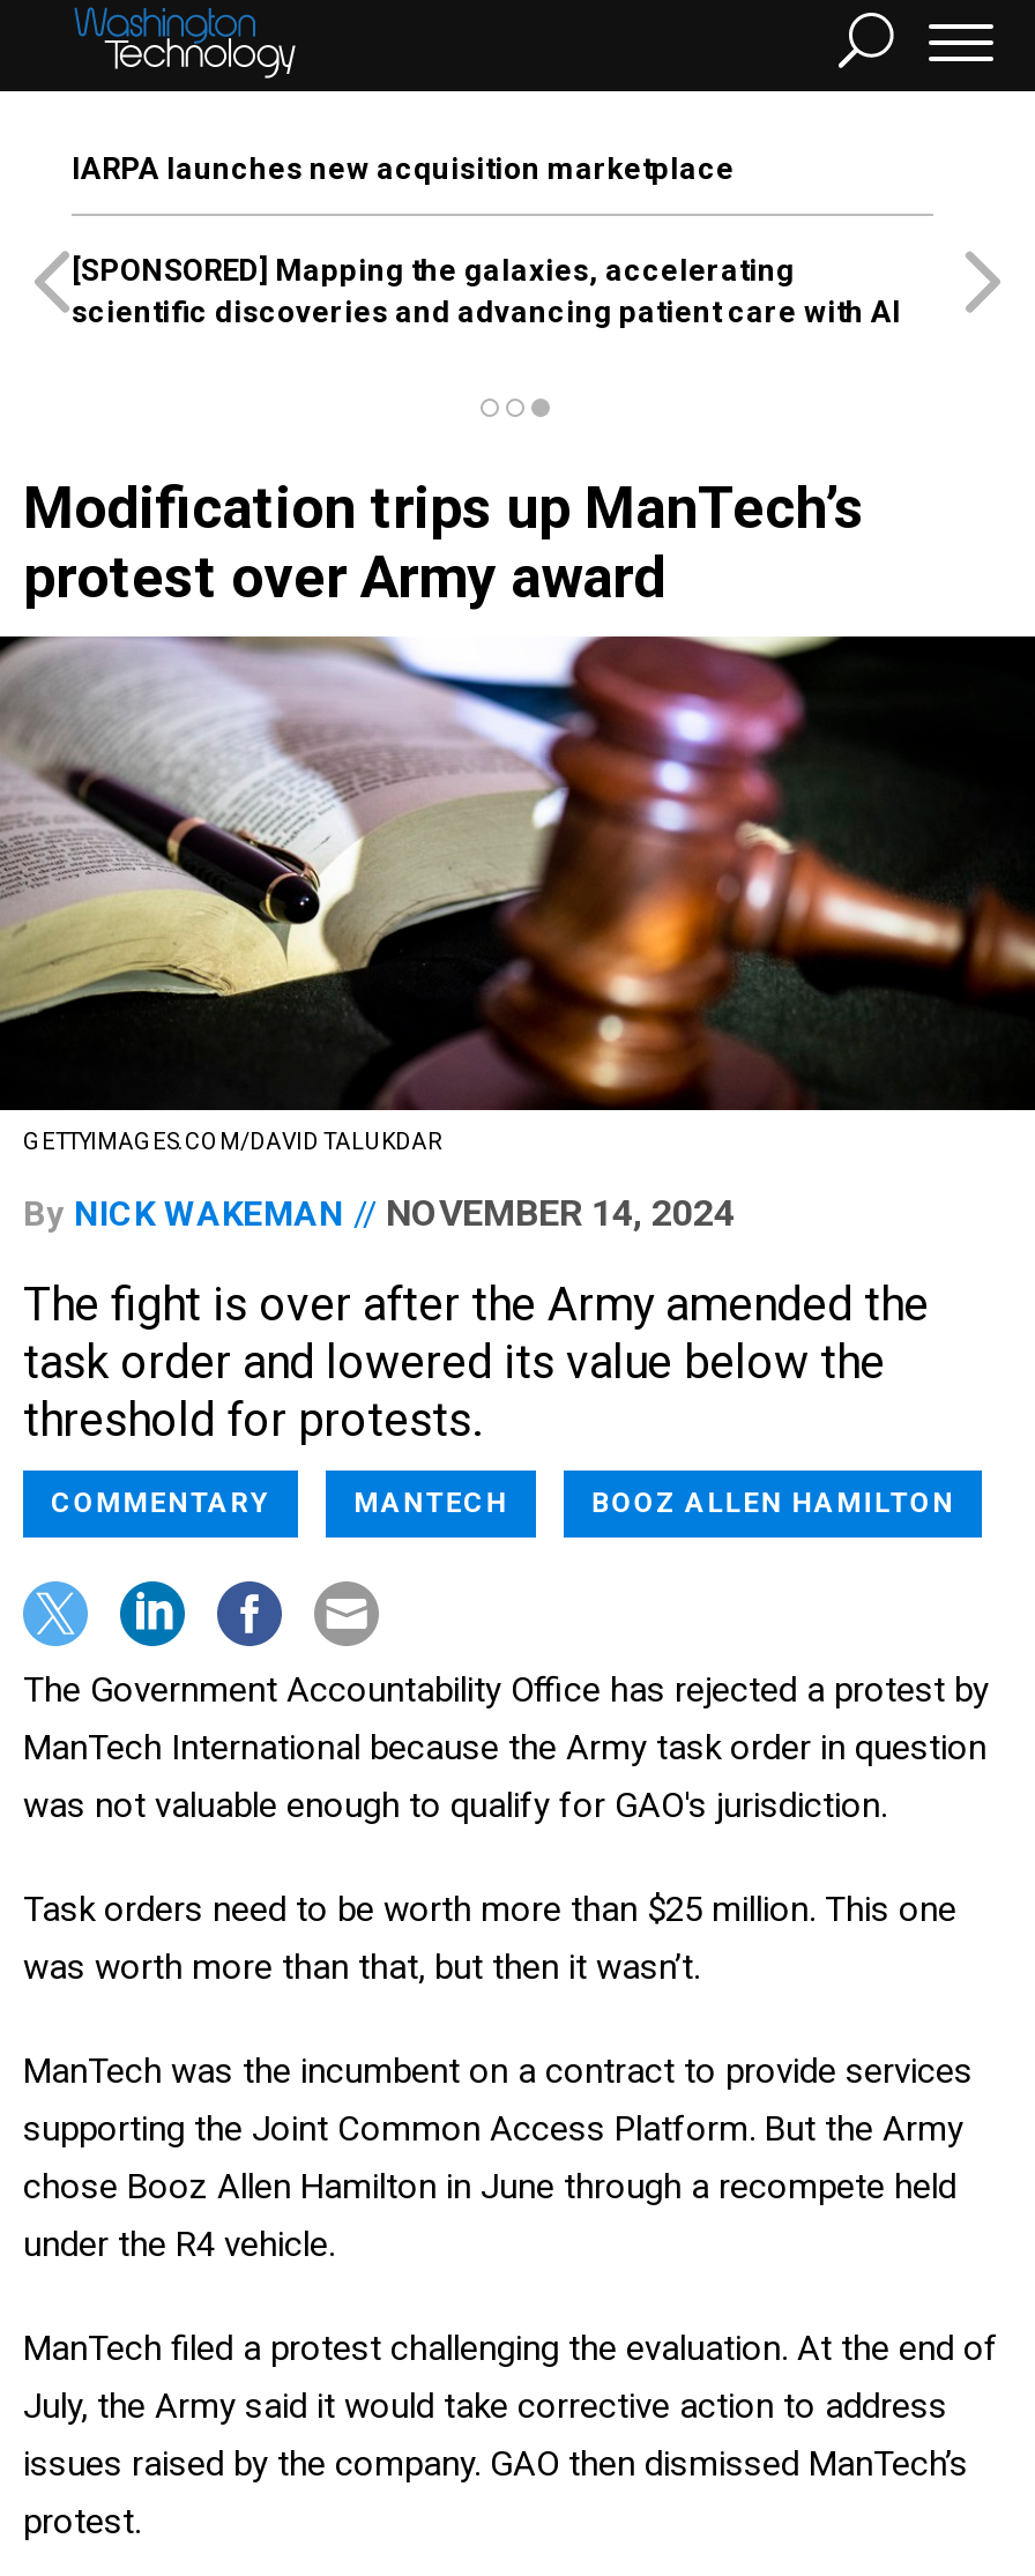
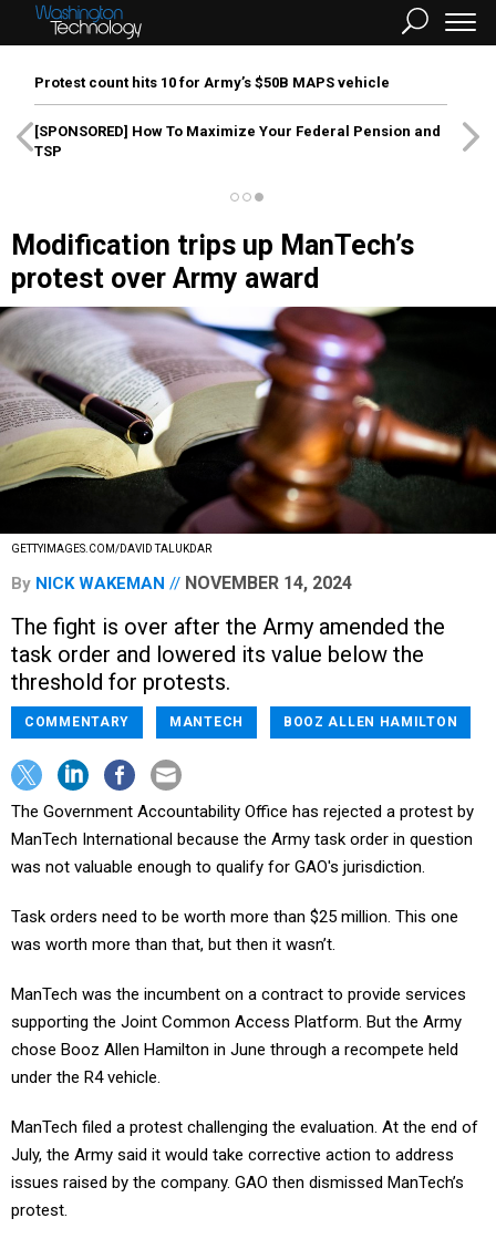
- IARPA launches new acquisition marketplace
+ Protest count hits 10 for Army’s $50B MAPS vehicle

- [SPONSORED] Mapping the galaxies, accelerating
- scientific discoveries and advancing patient care with AI
+ [SPONSORED] How To Maximize Your Federal Pension and
+ TSP
